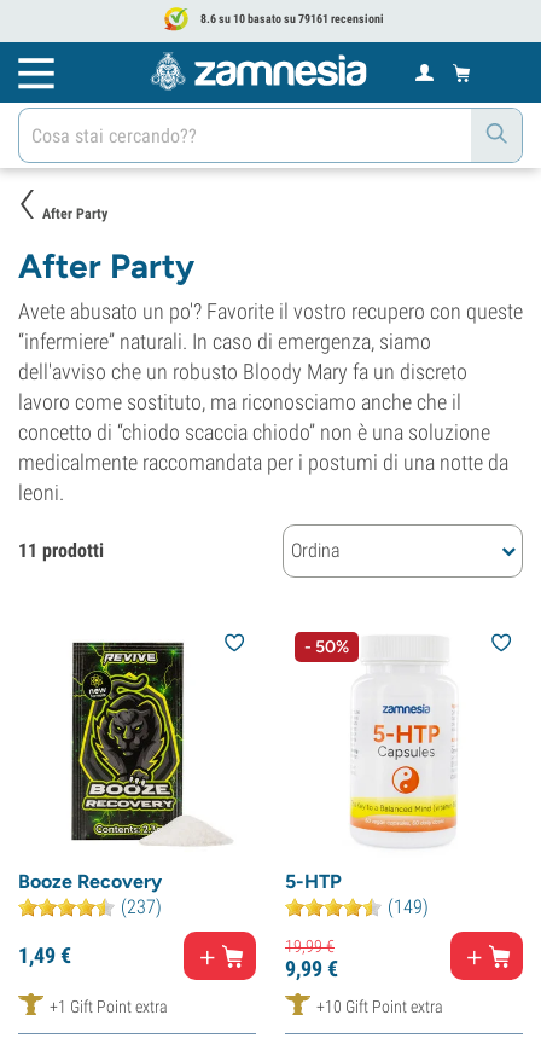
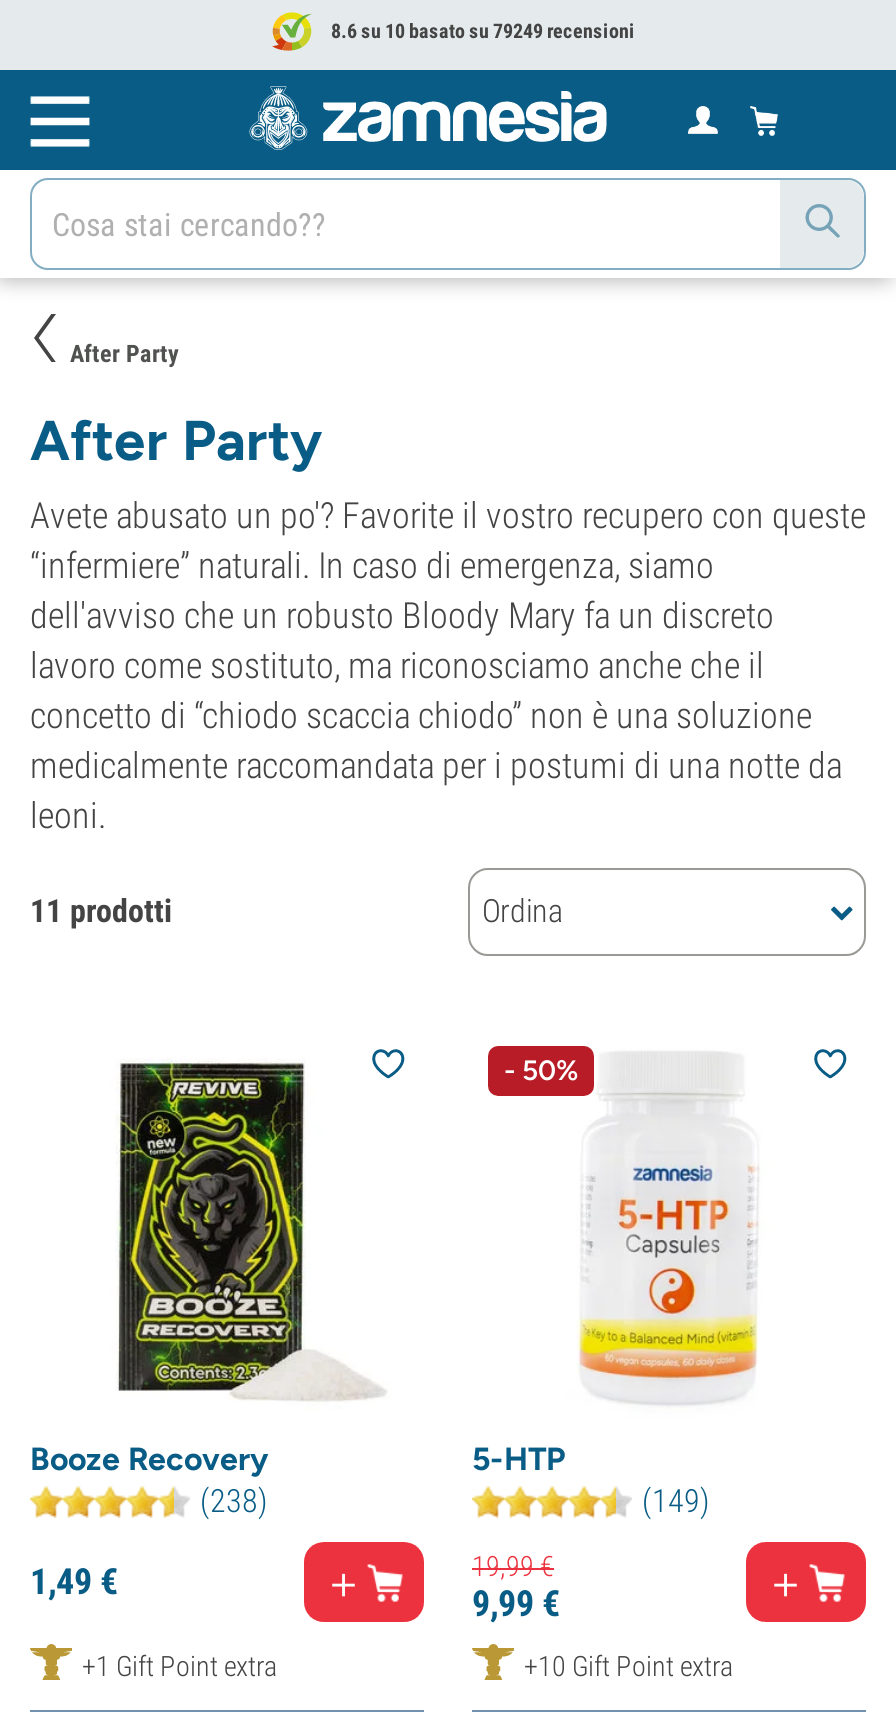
- 8.6 su 10 basato su 79161 recensioni
+ 8.6 su 10 basato su 79249 recensioni

- (237)
+ (238)
